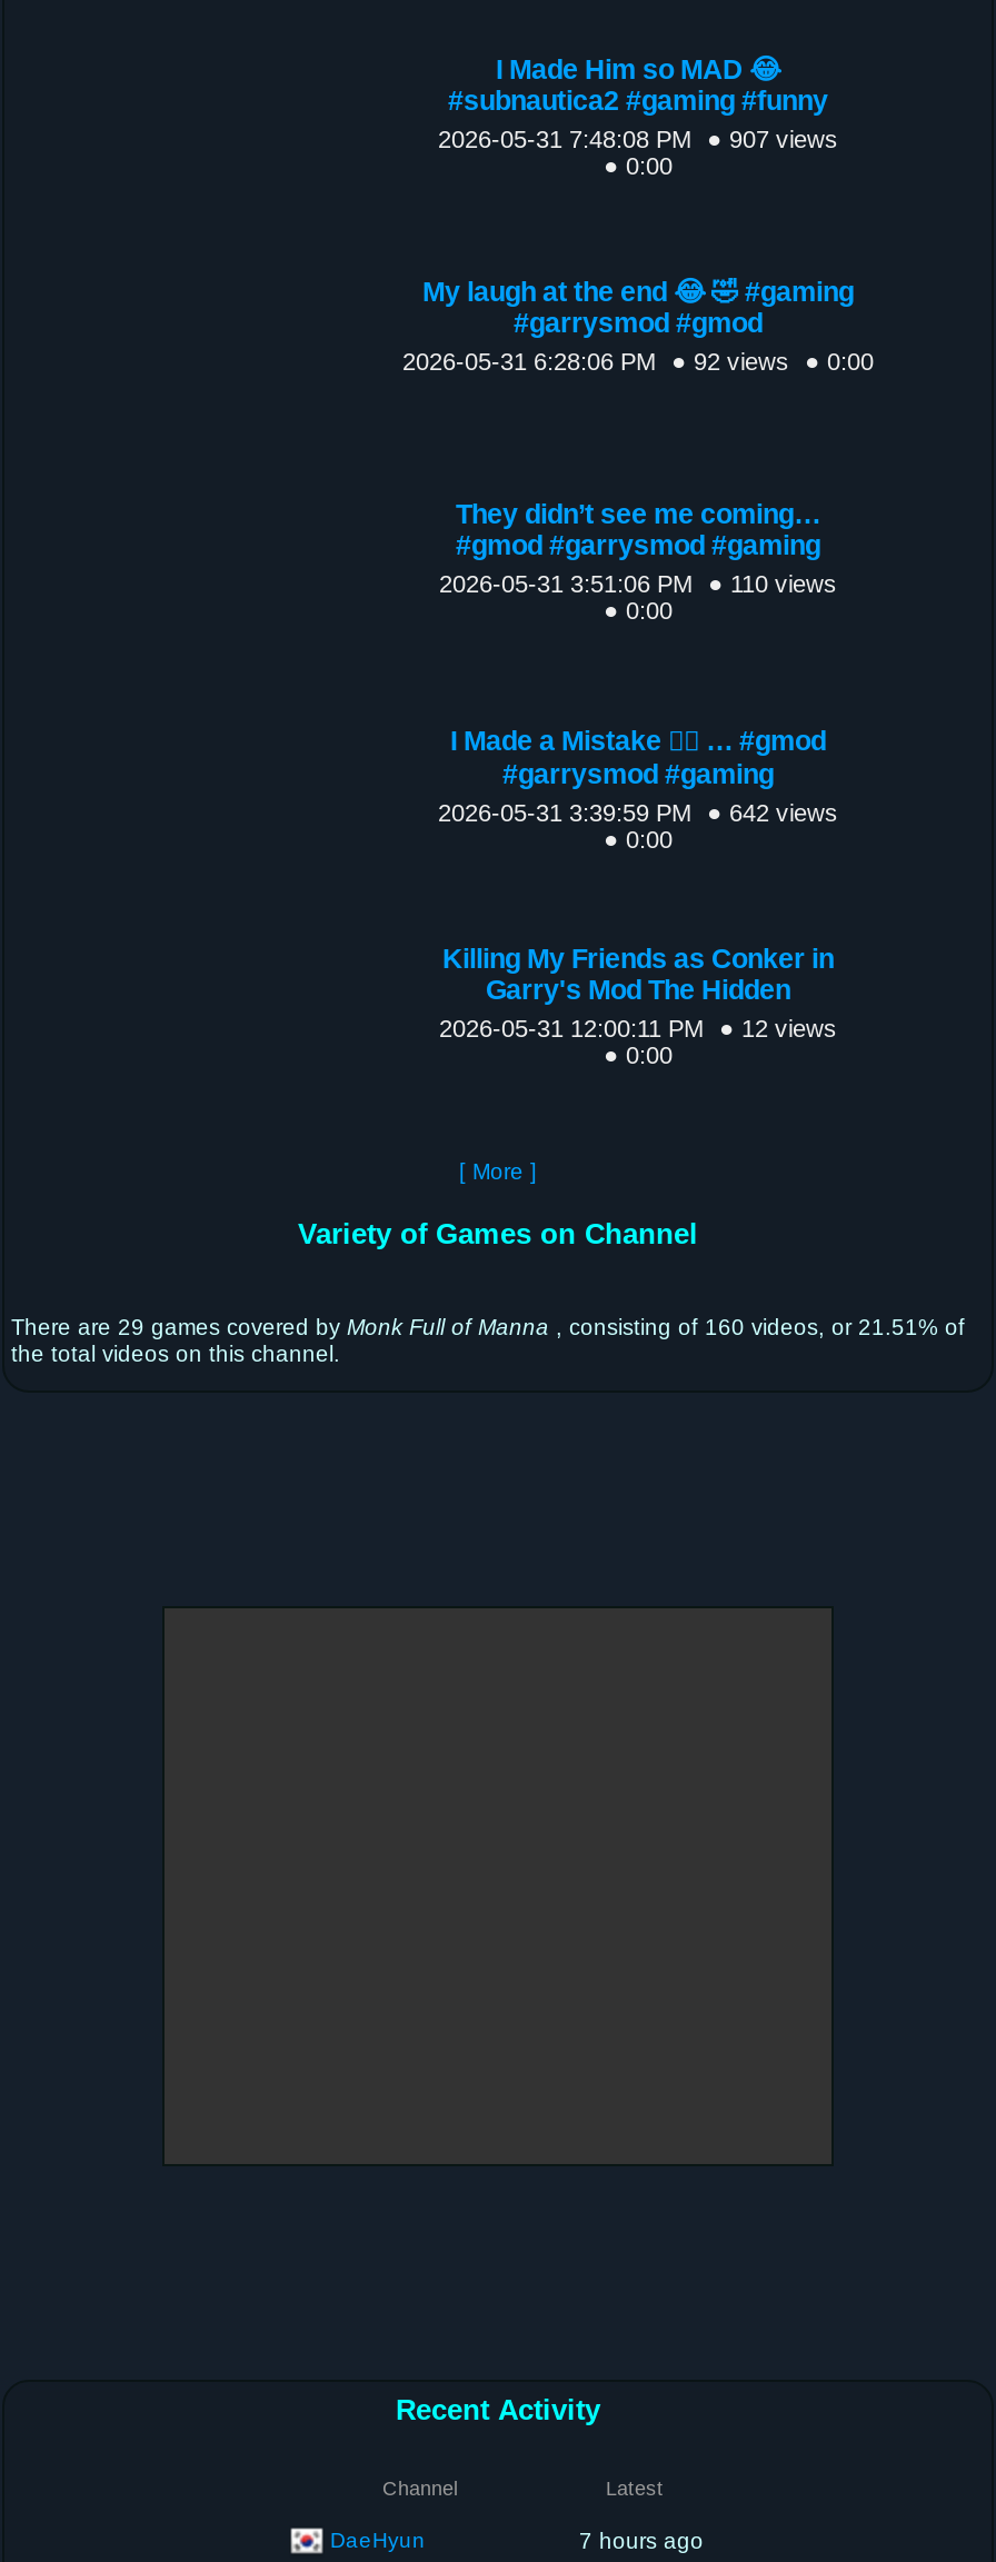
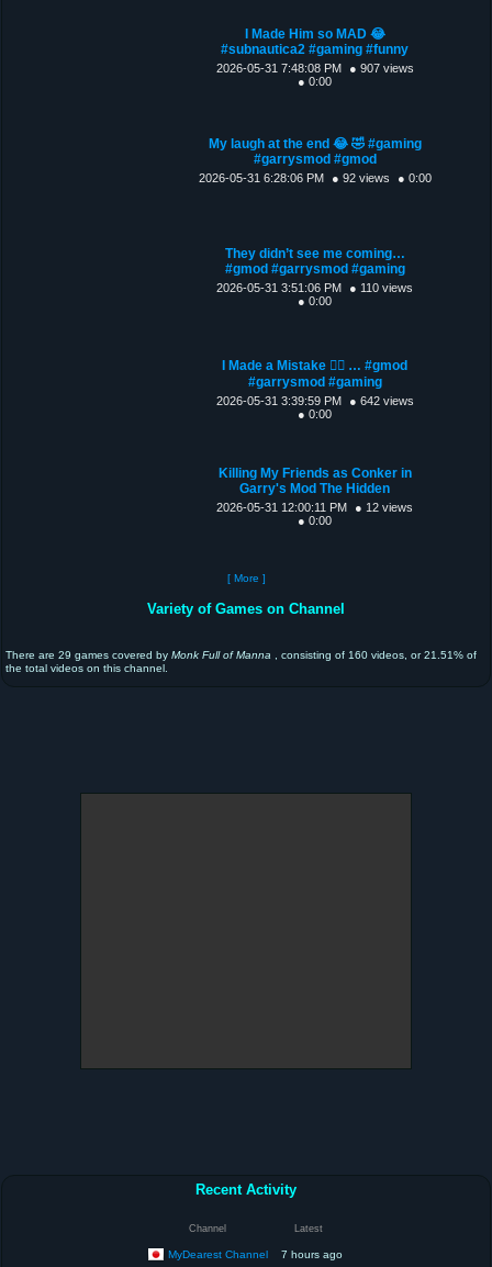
- DaeHyun
+ MyDearest Channel
